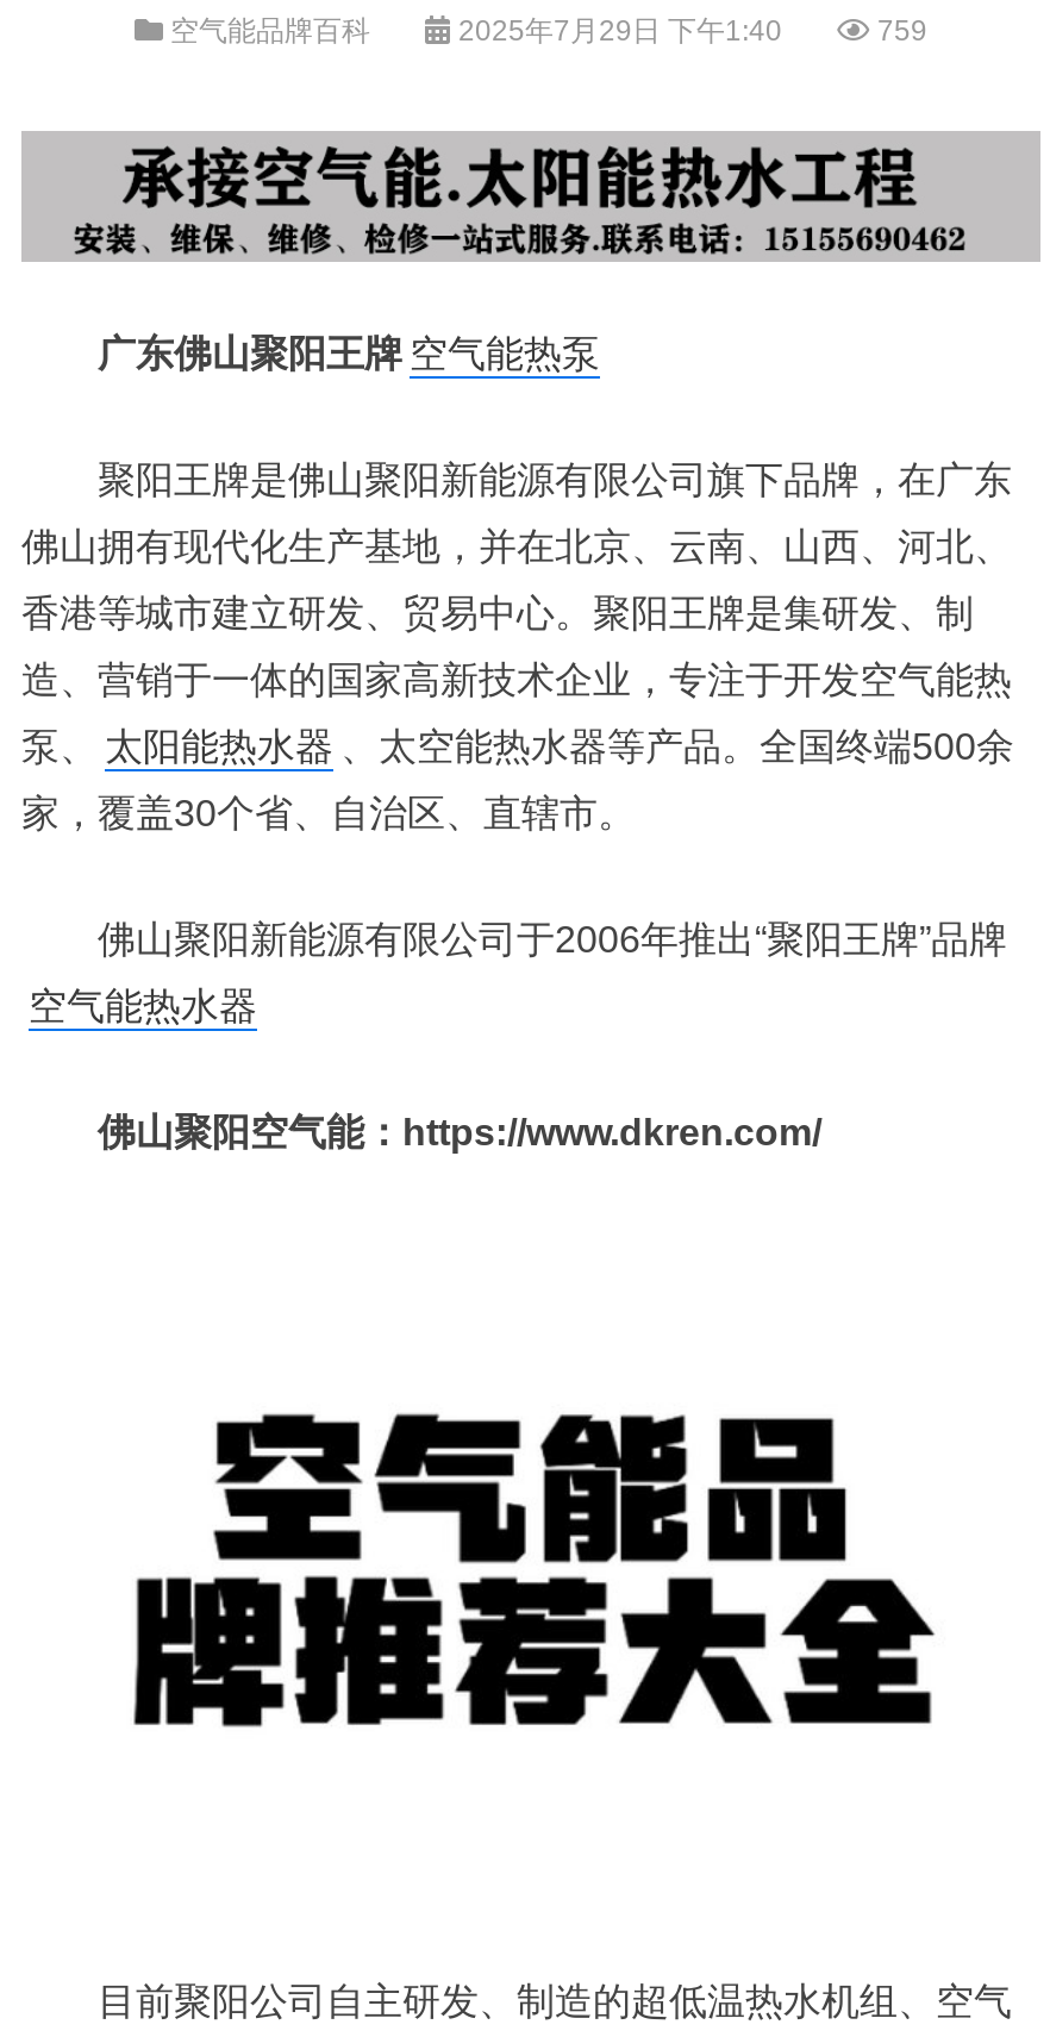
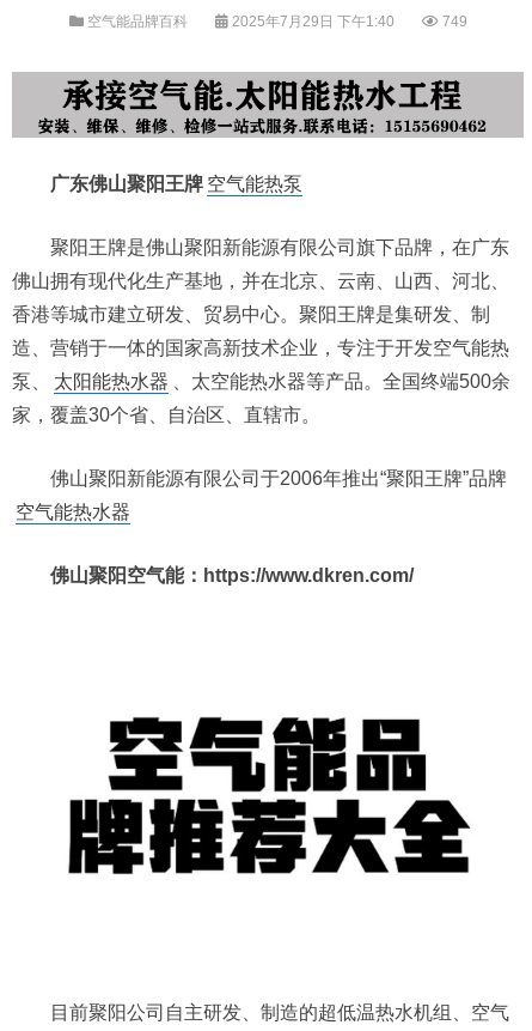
- 759
+ 749
